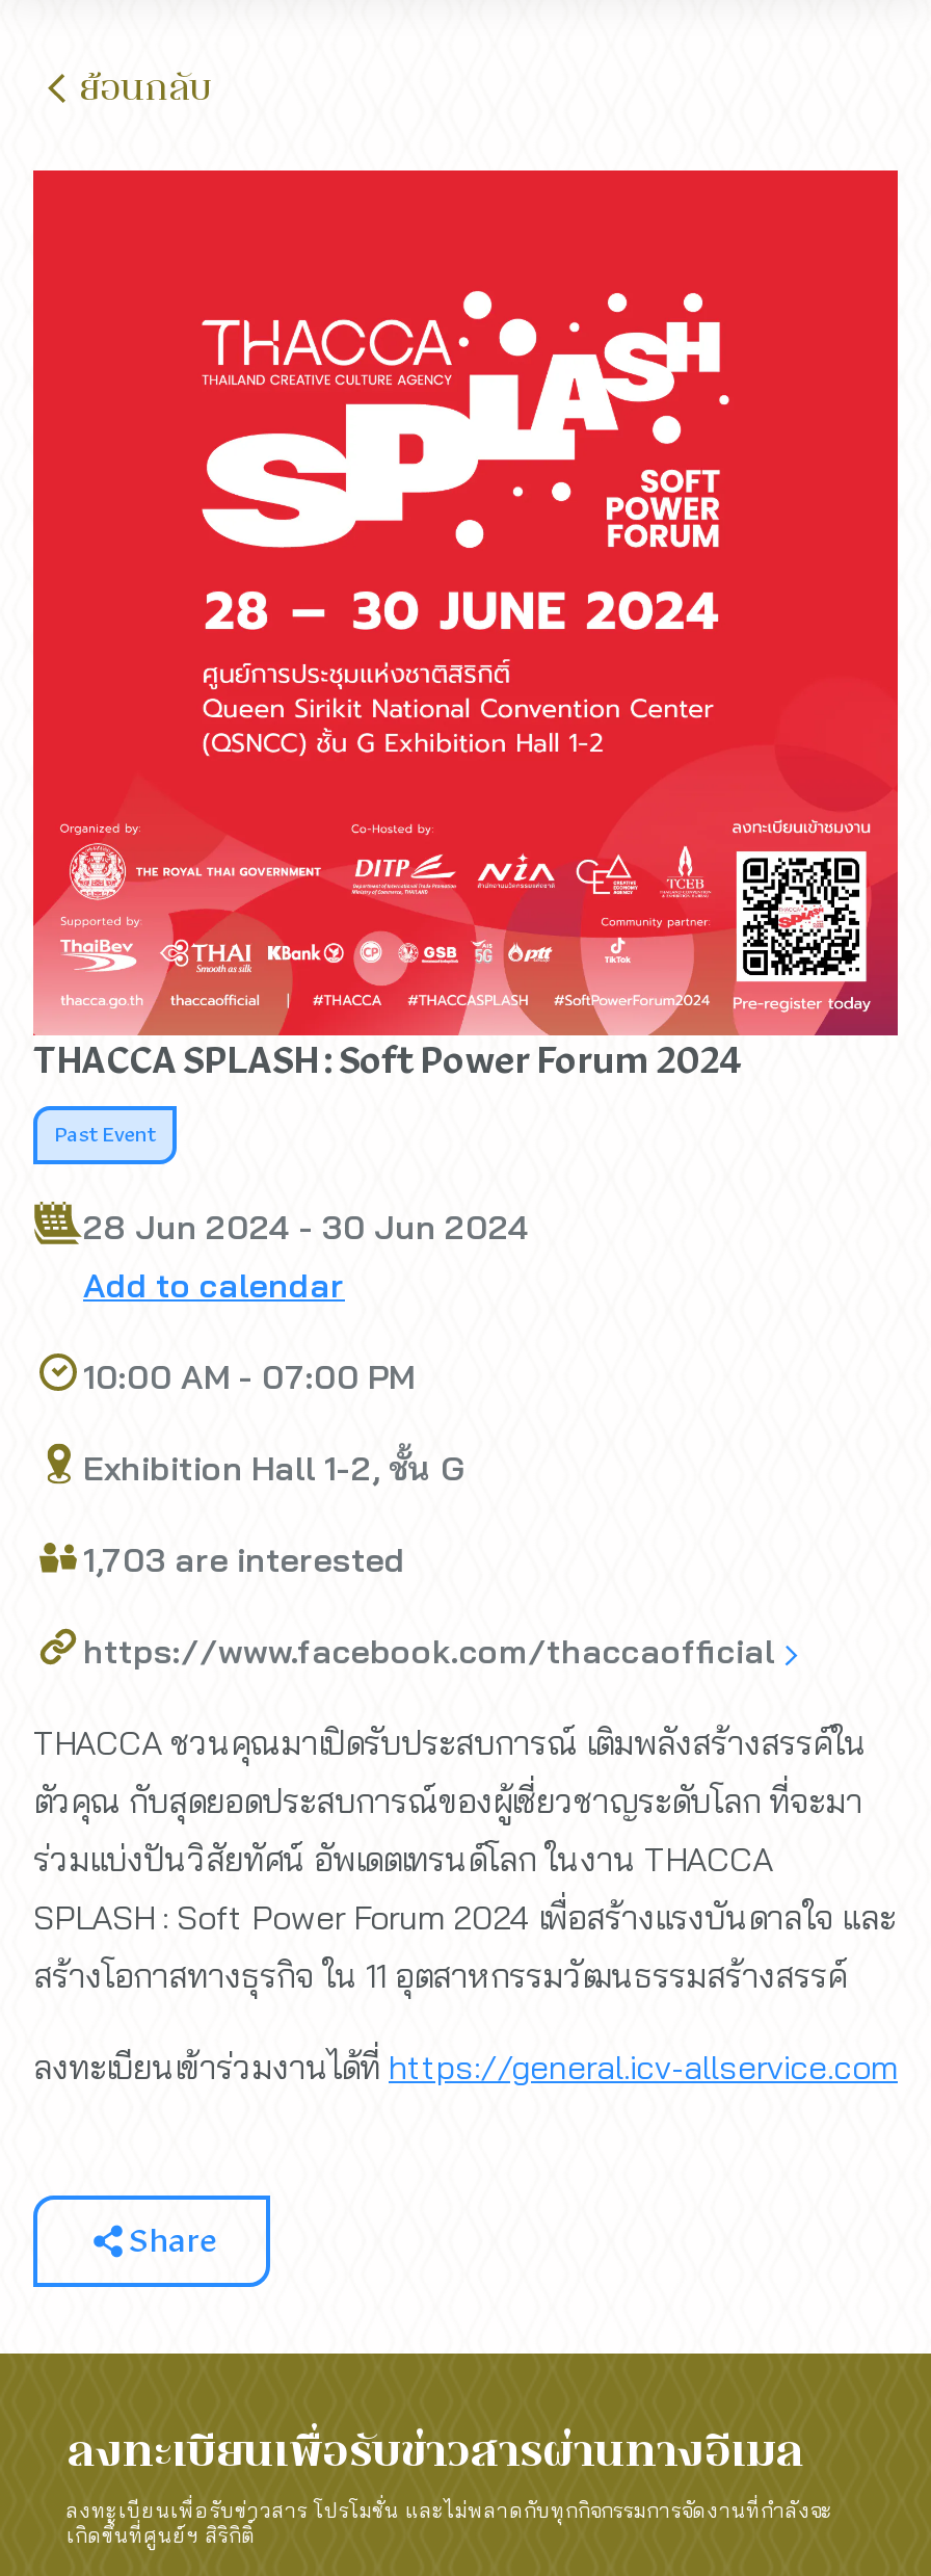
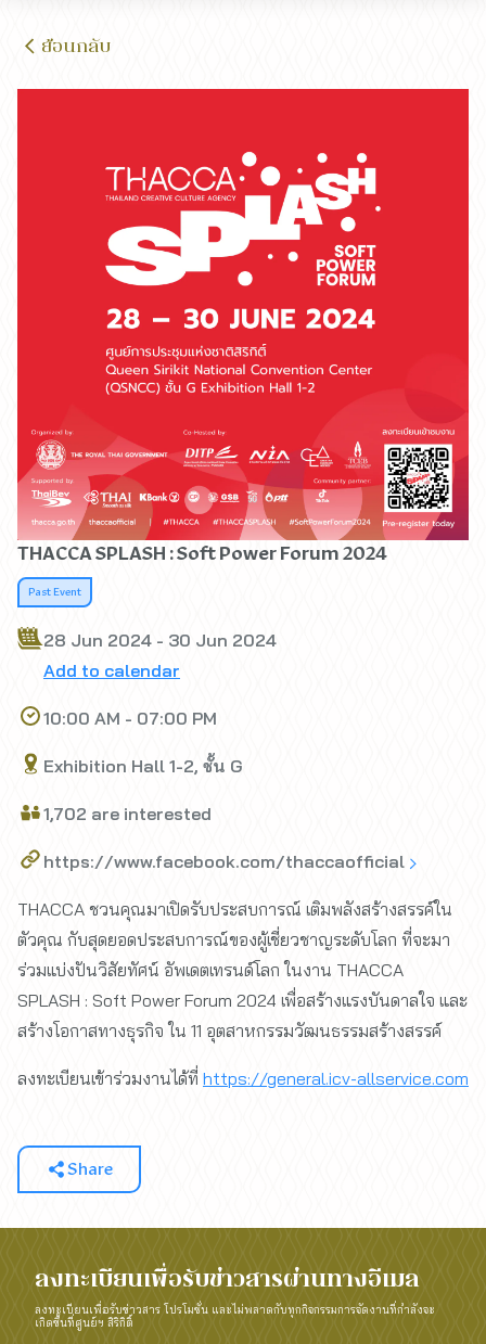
- 1,703 are interested
+ 1,702 are interested
